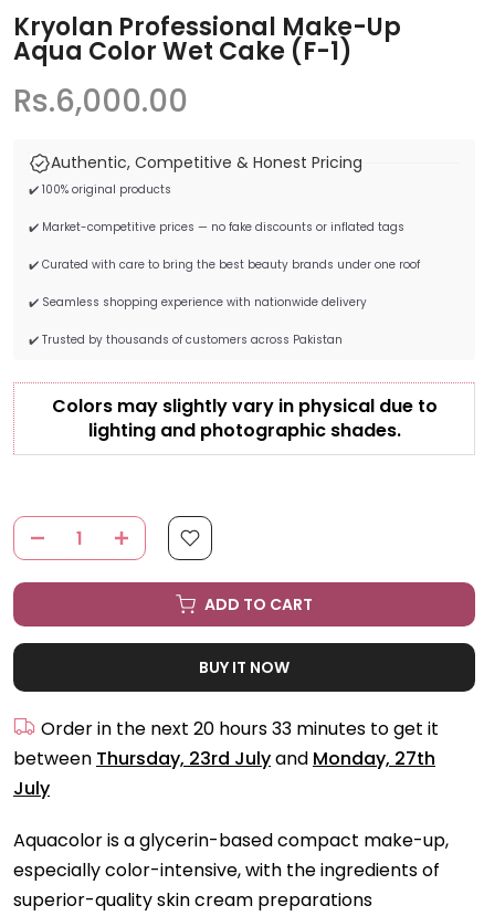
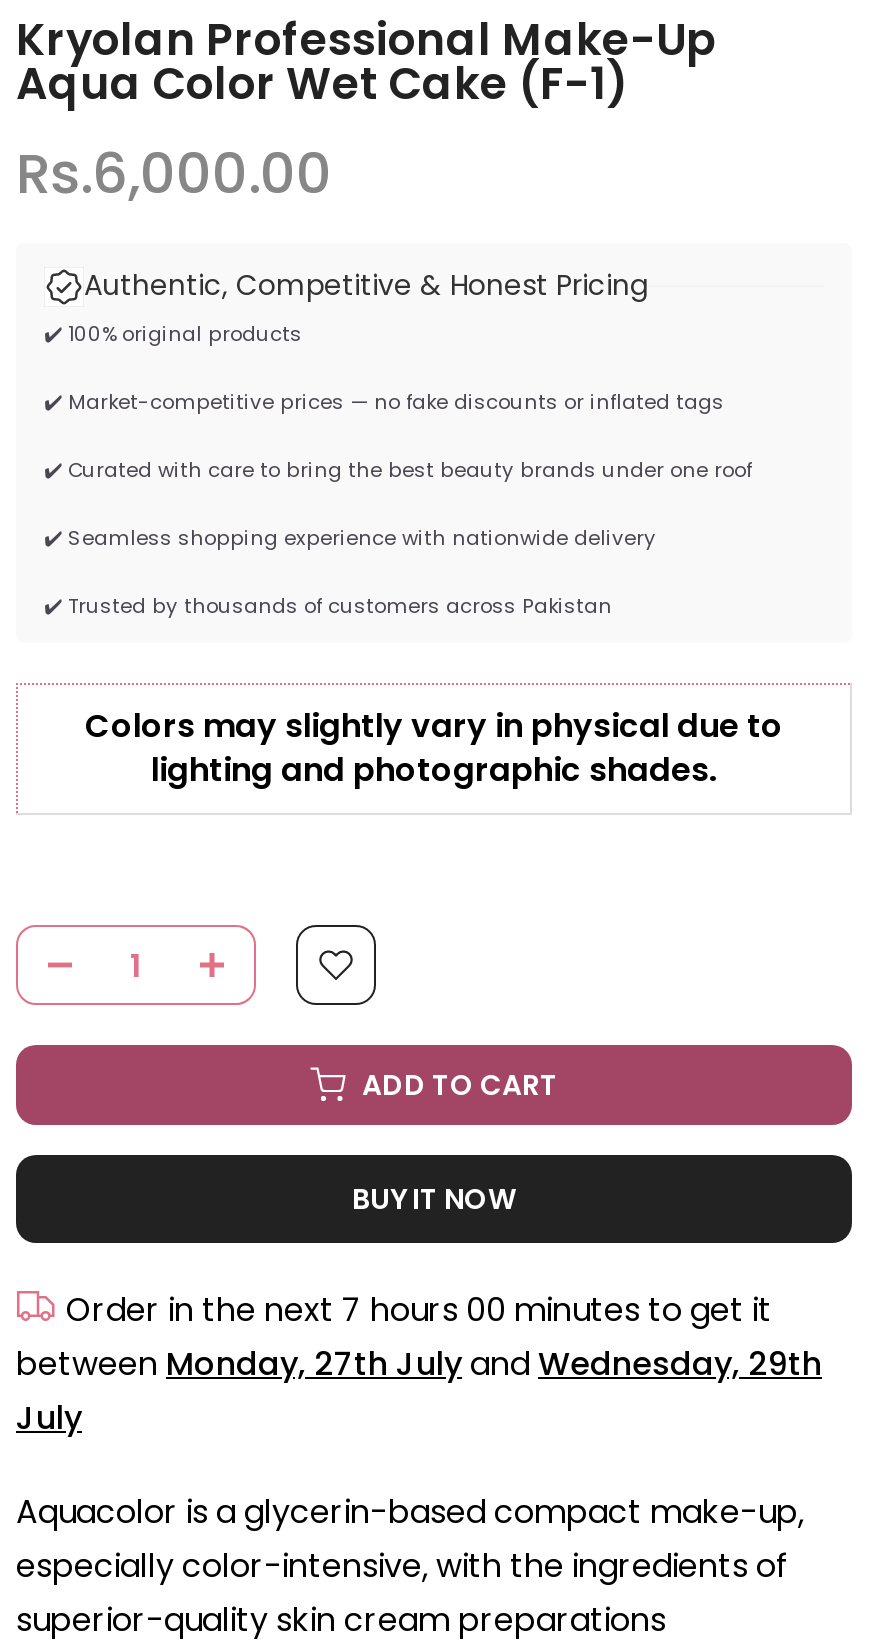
- Order in the next 20 hours 33 minutes to get it
+ Order in the next 7 hours 00 minutes to get it

- between Thursday, 23rd July and Monday, 27th
+ between Monday, 27th July and Wednesday, 29th
